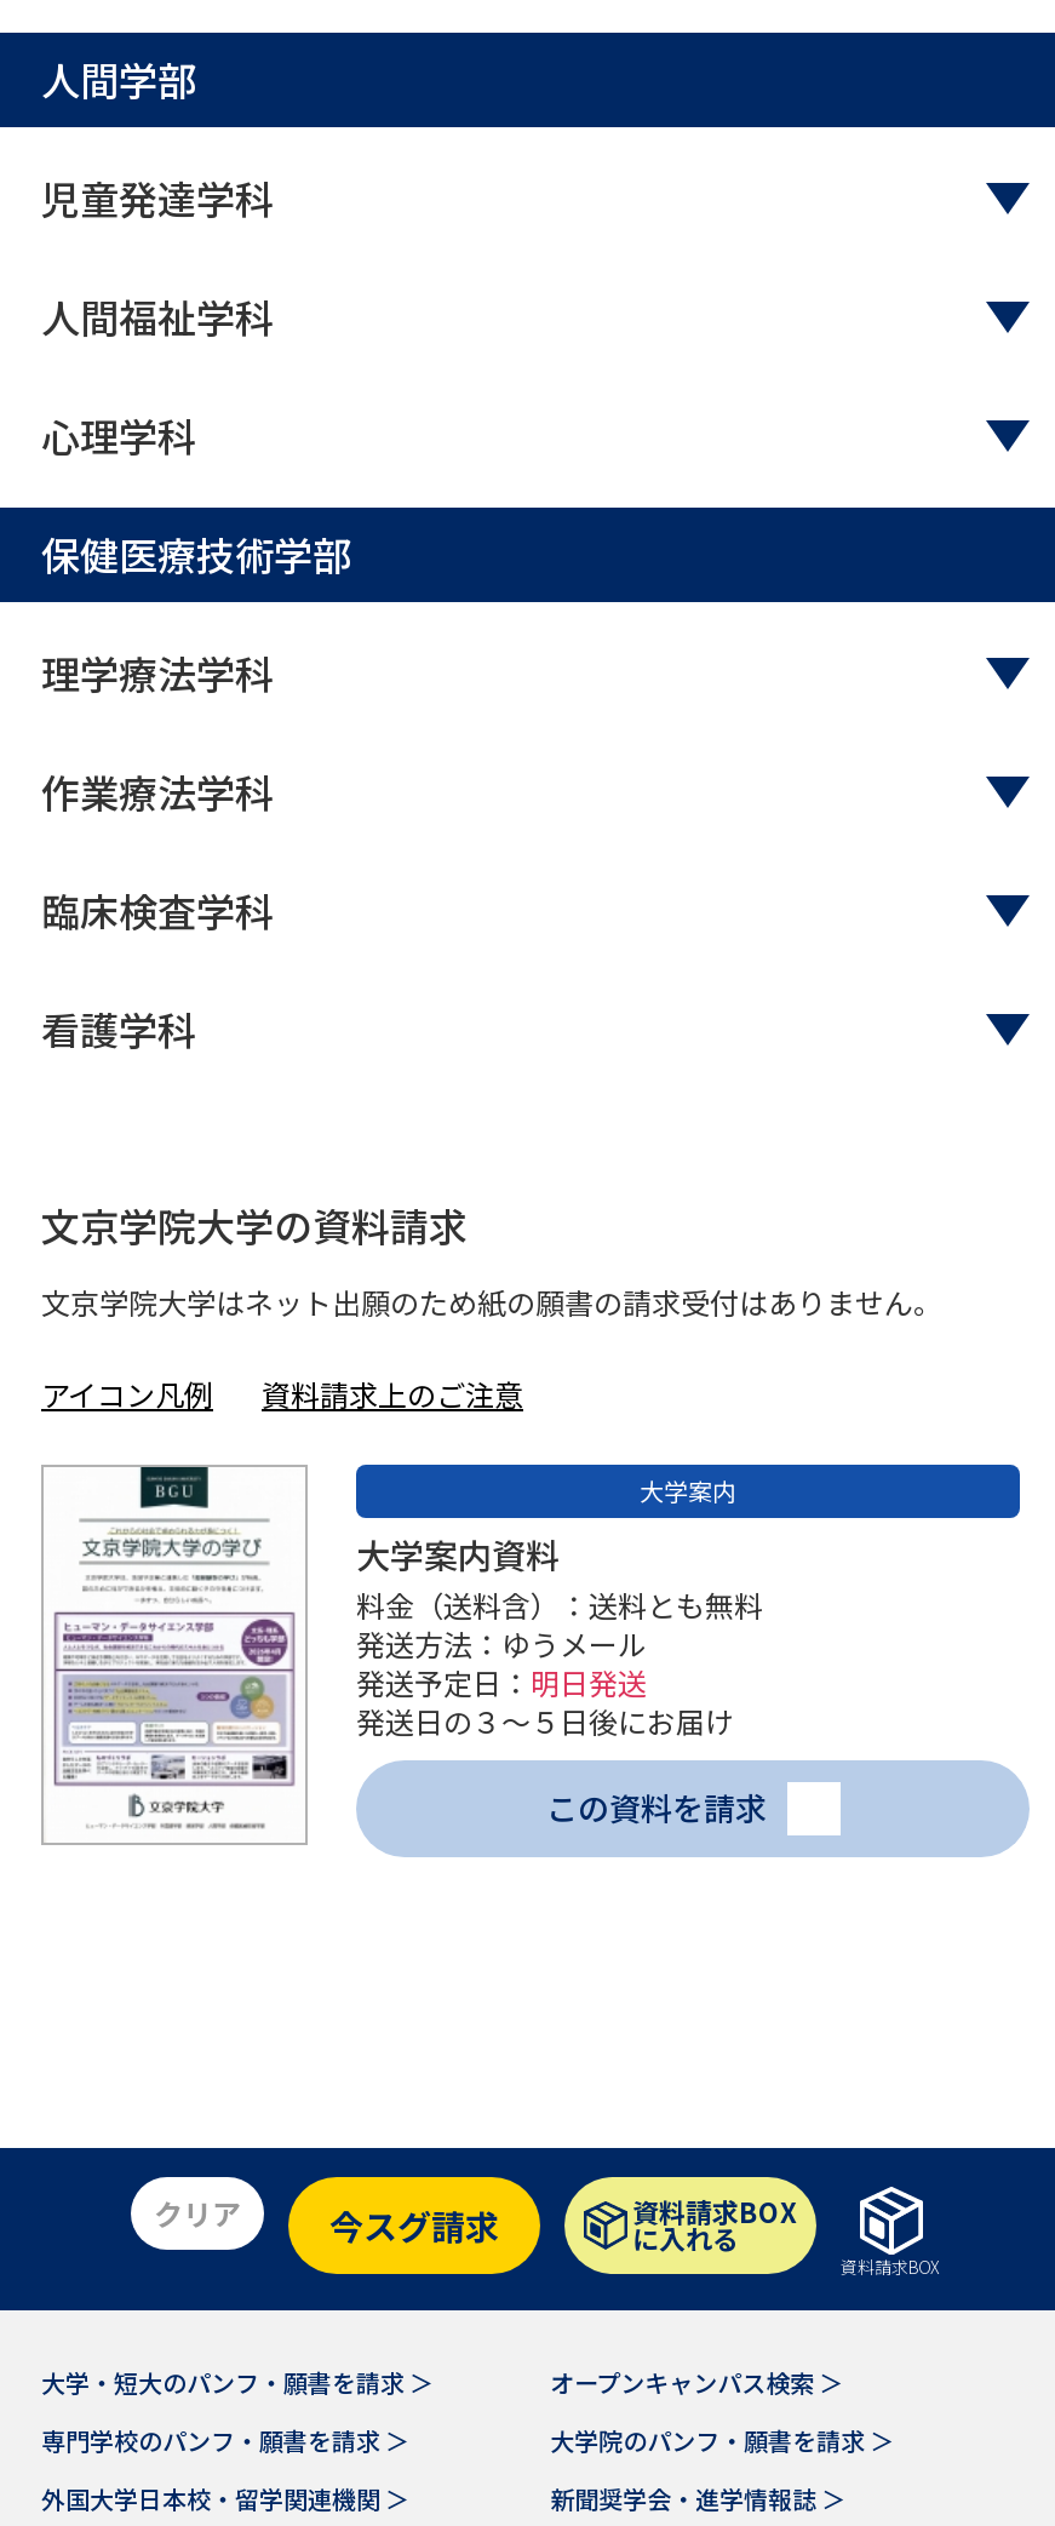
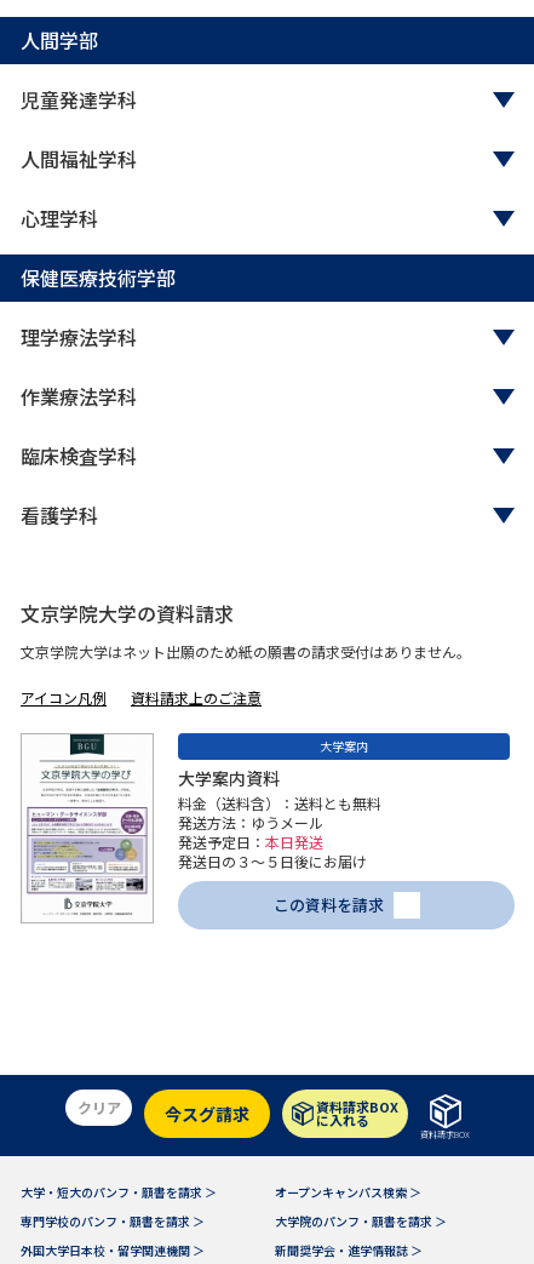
- 発送予定日：明日発送
+ 発送予定日：本日発送
